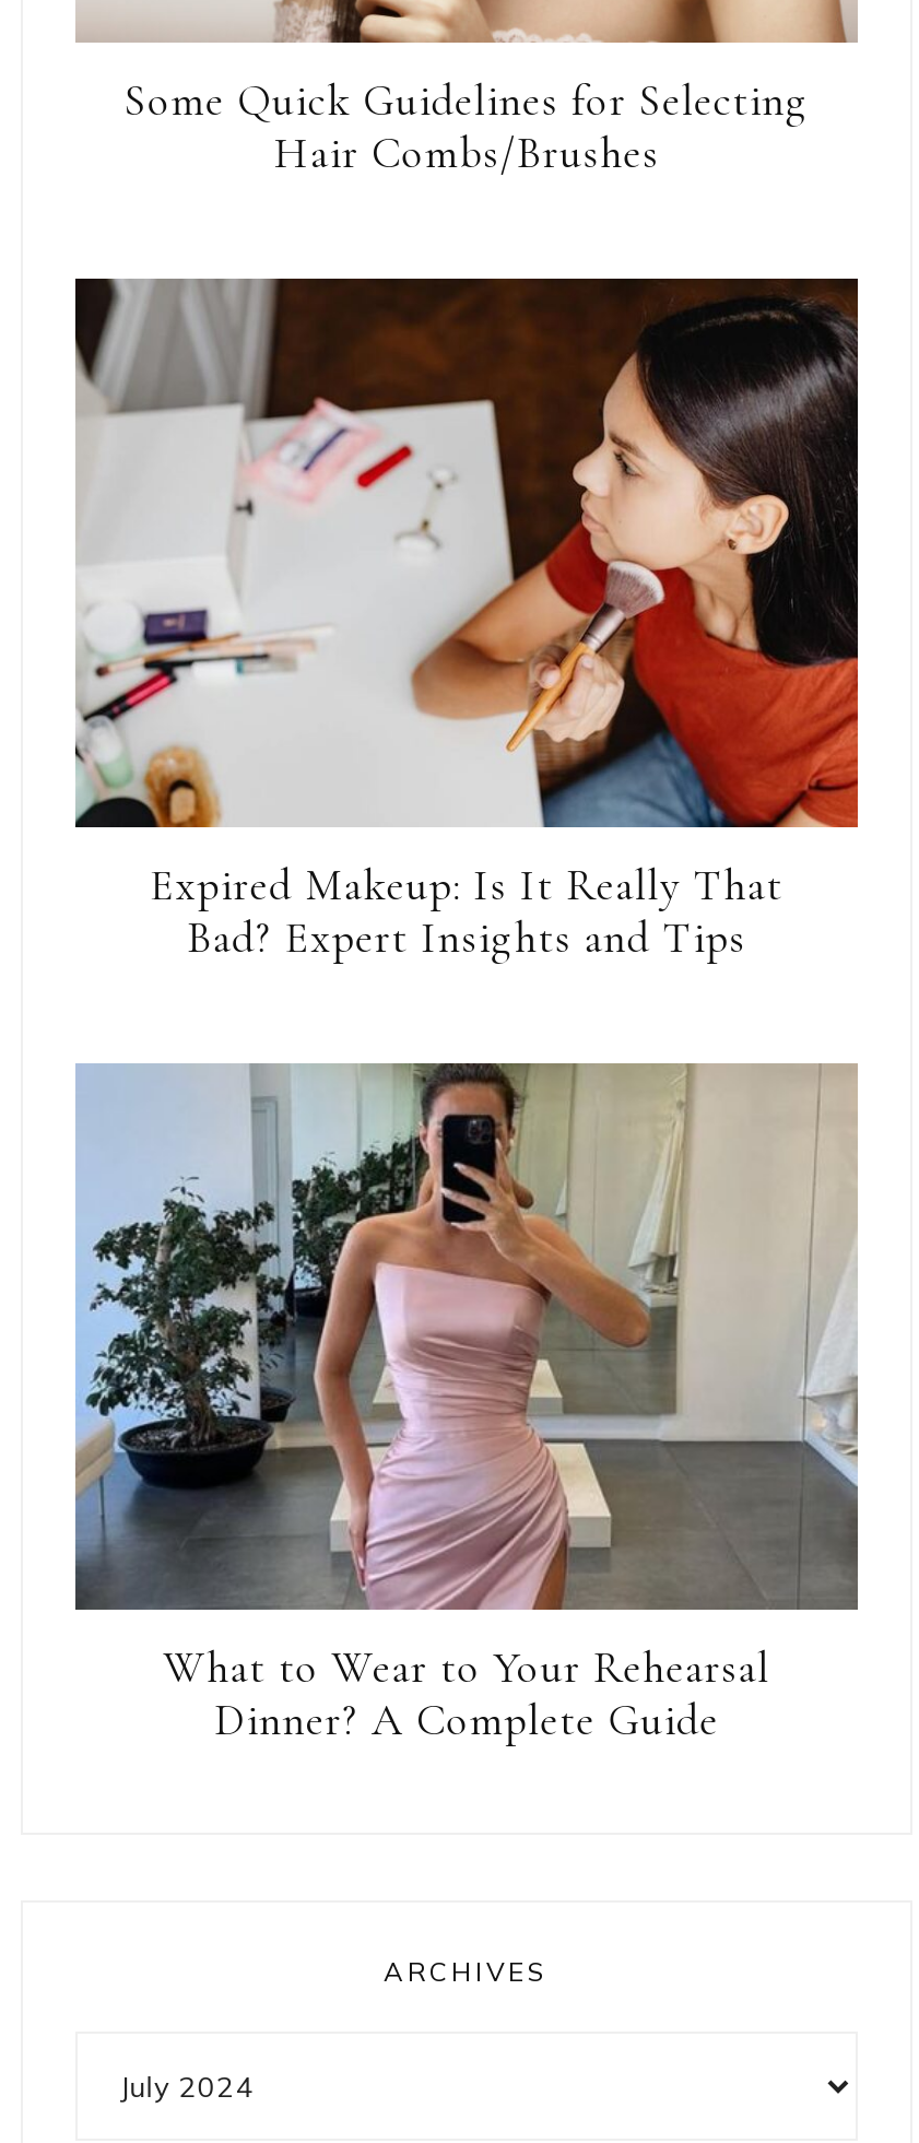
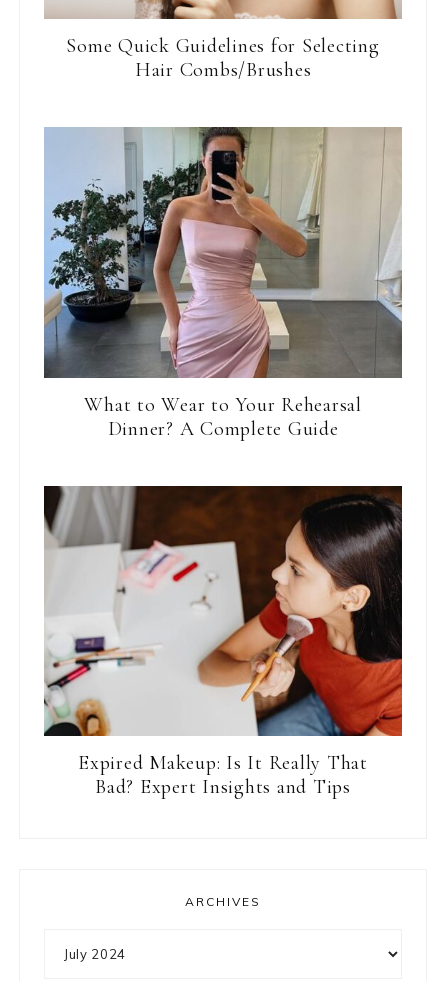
moved down: [image] | Expired Makeup: Is It Really That | Bad? Expert Insights and Tips

moved up: [image] | What to Wear to Your Rehearsal | Dinner? A Complete Guide
